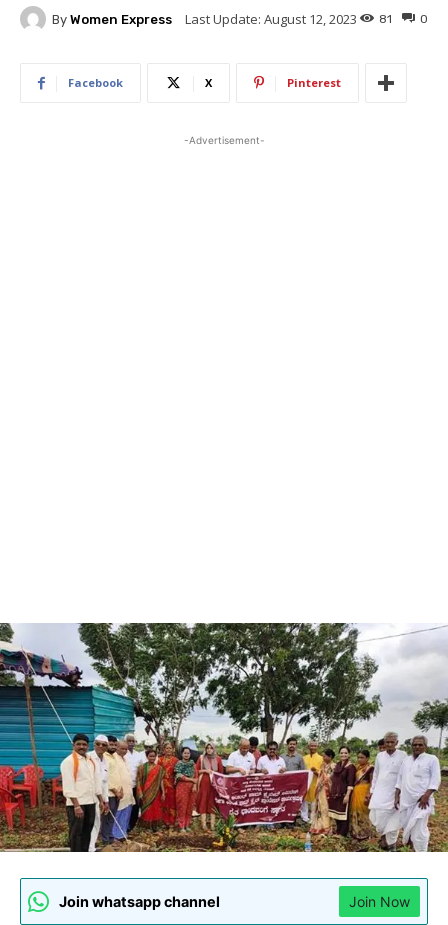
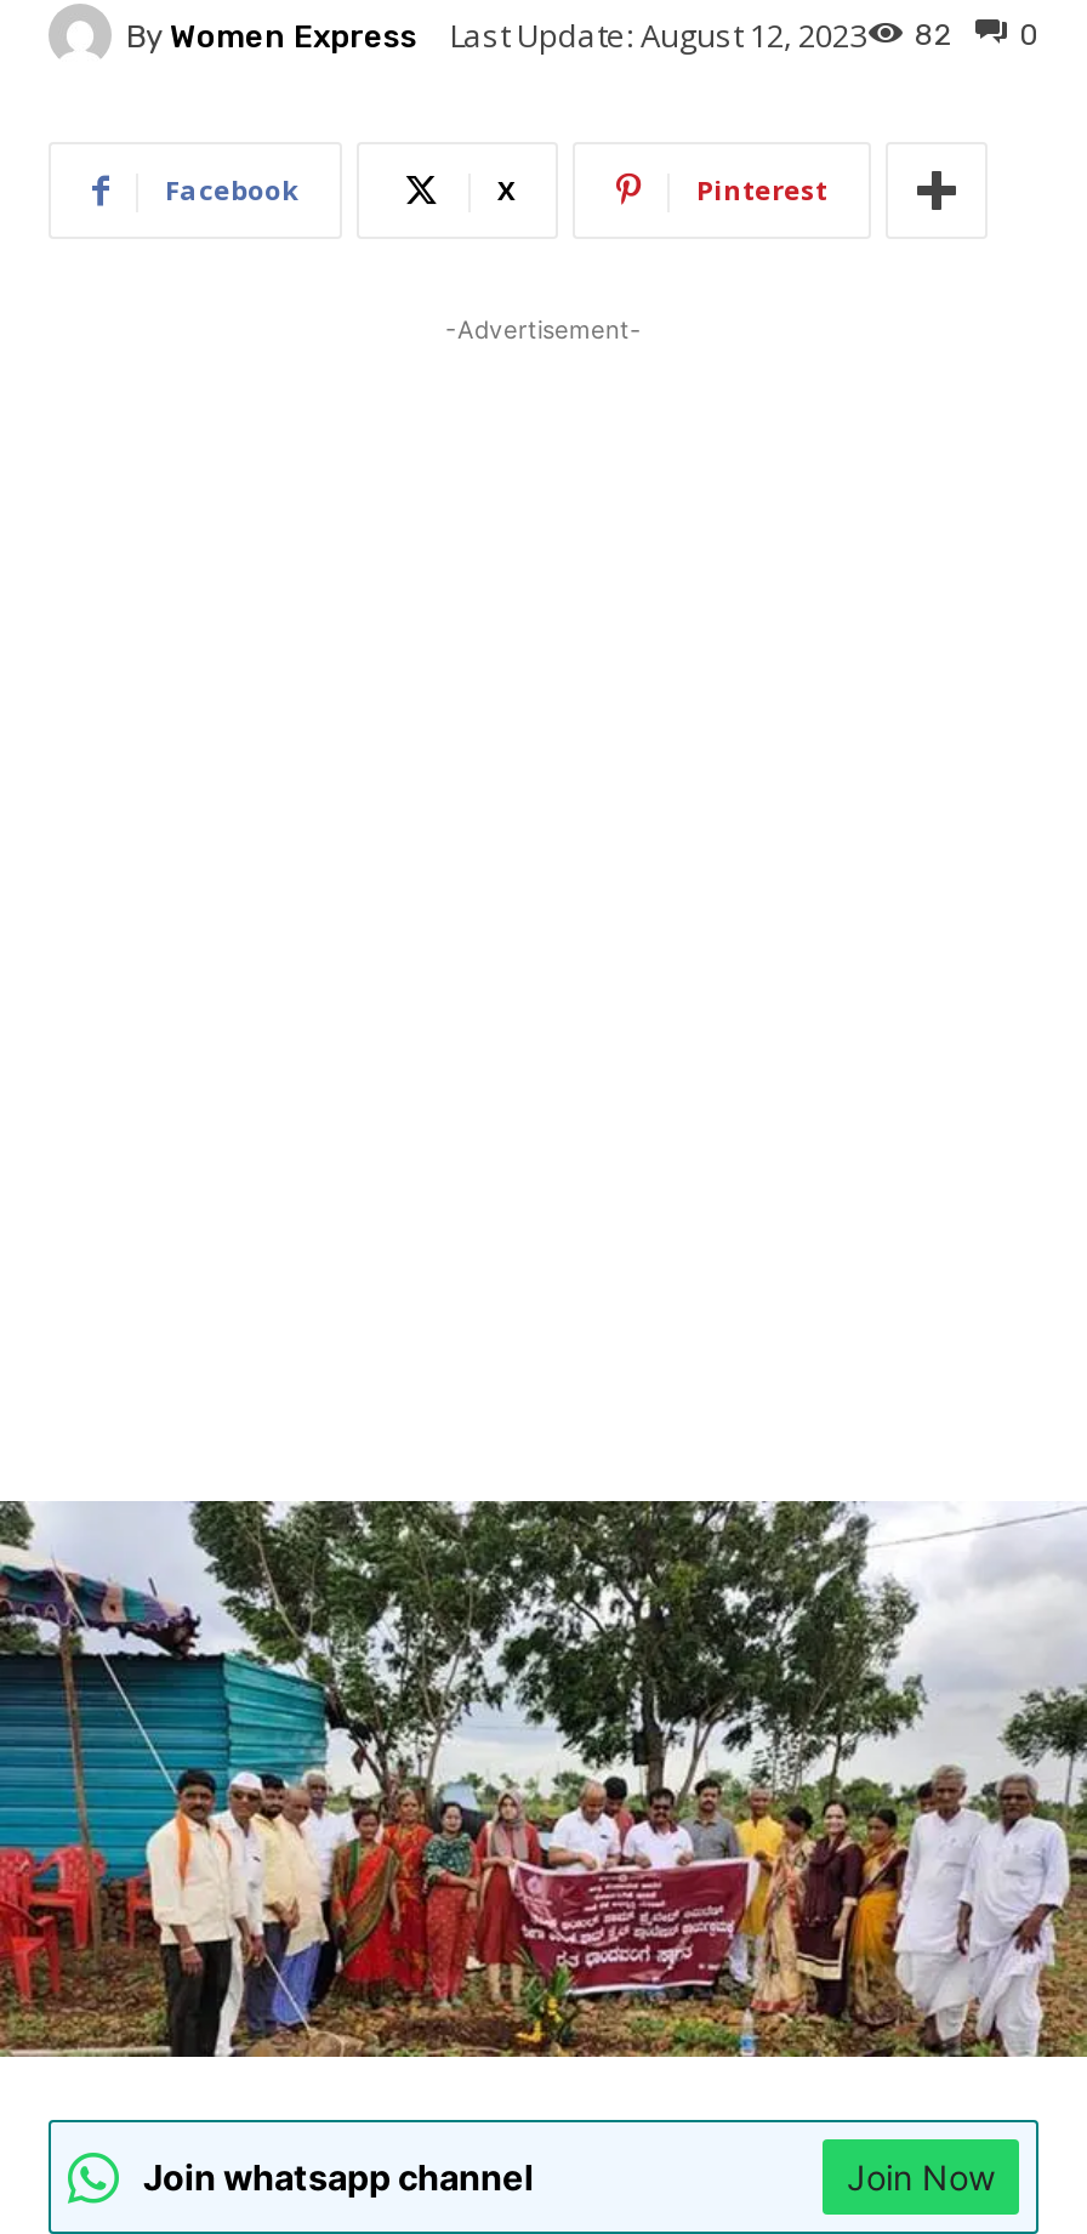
- By Women Express Last Update: August 12, 2023 81
+ By Women Express Last Update: August 12, 2023 82
